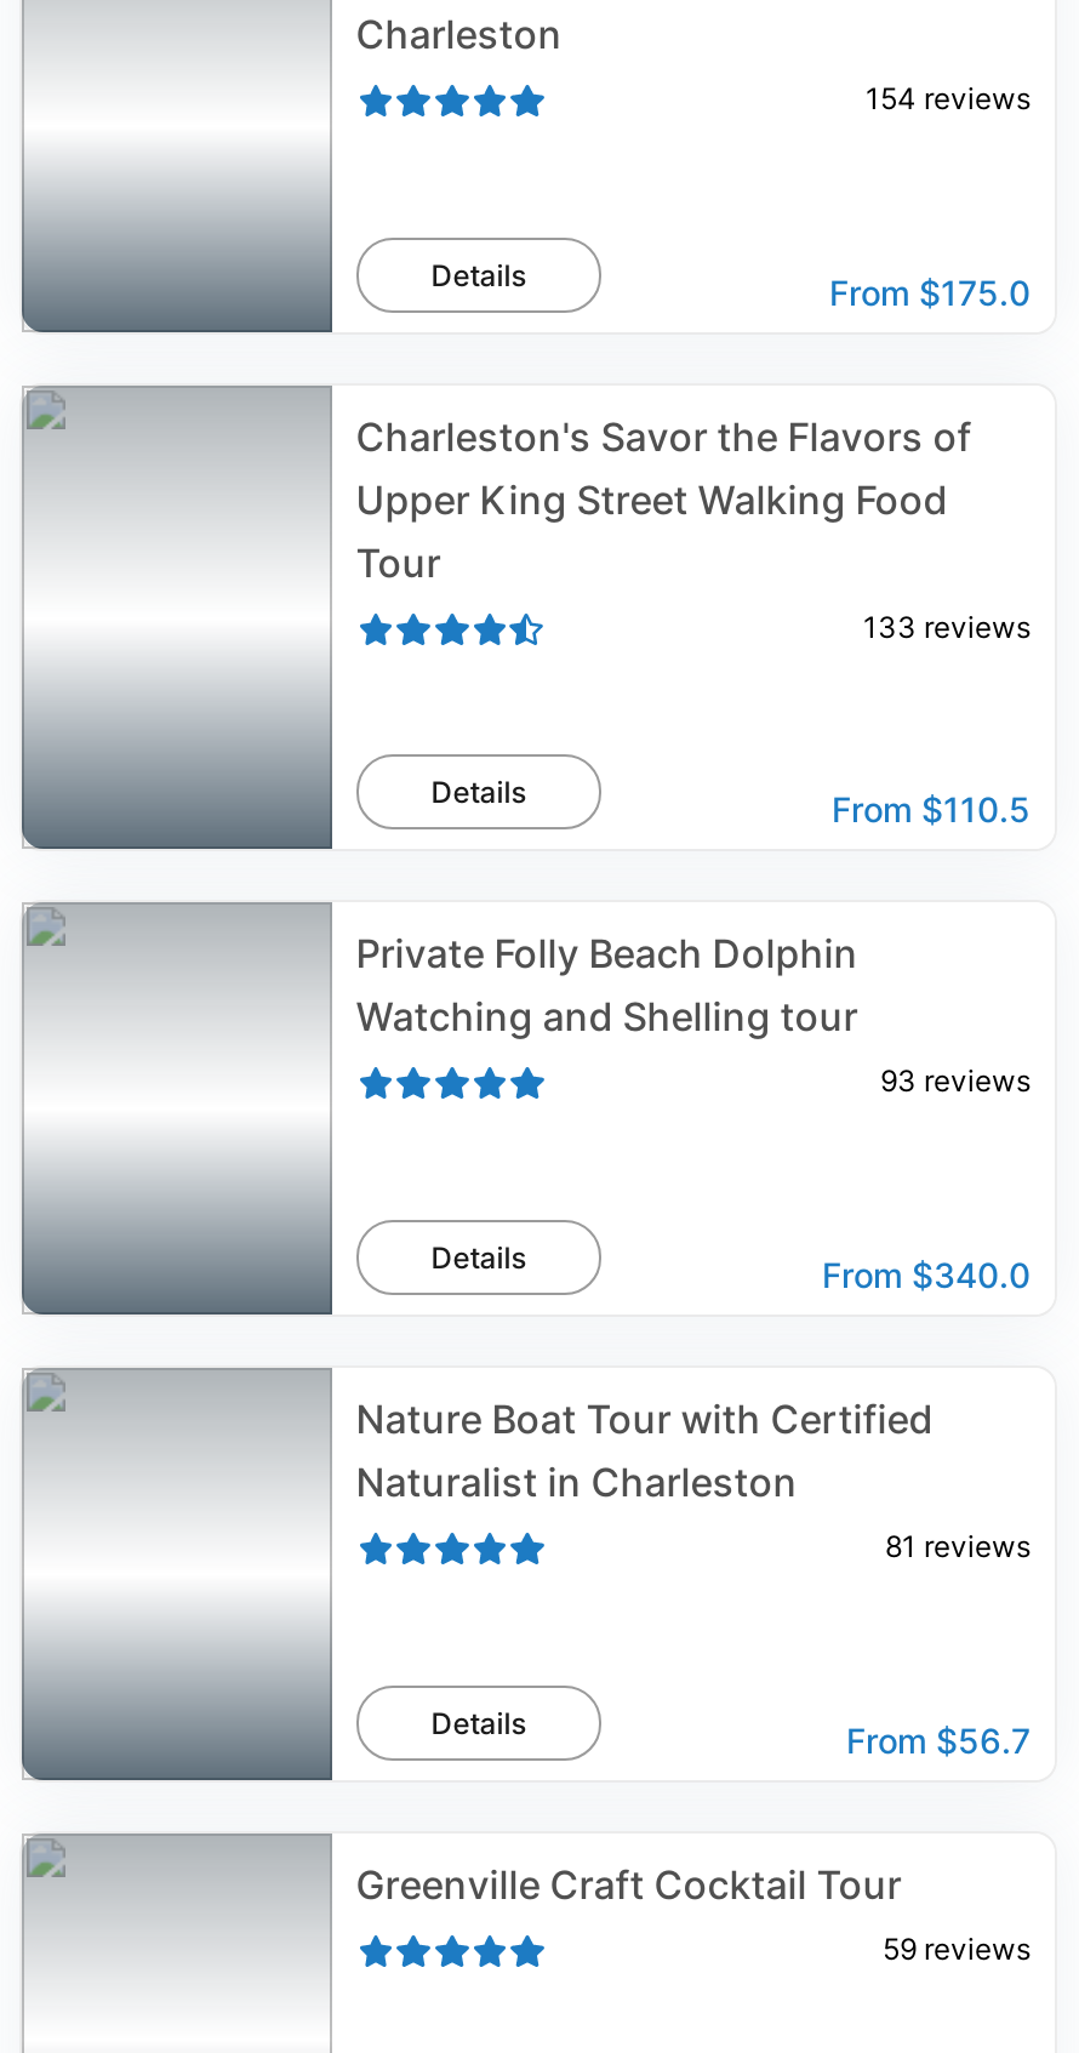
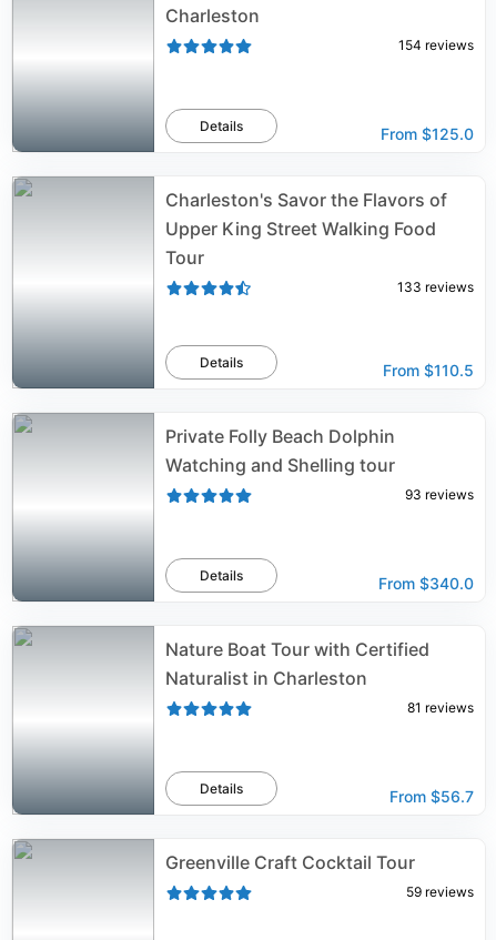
- From $175.0
+ From $125.0
